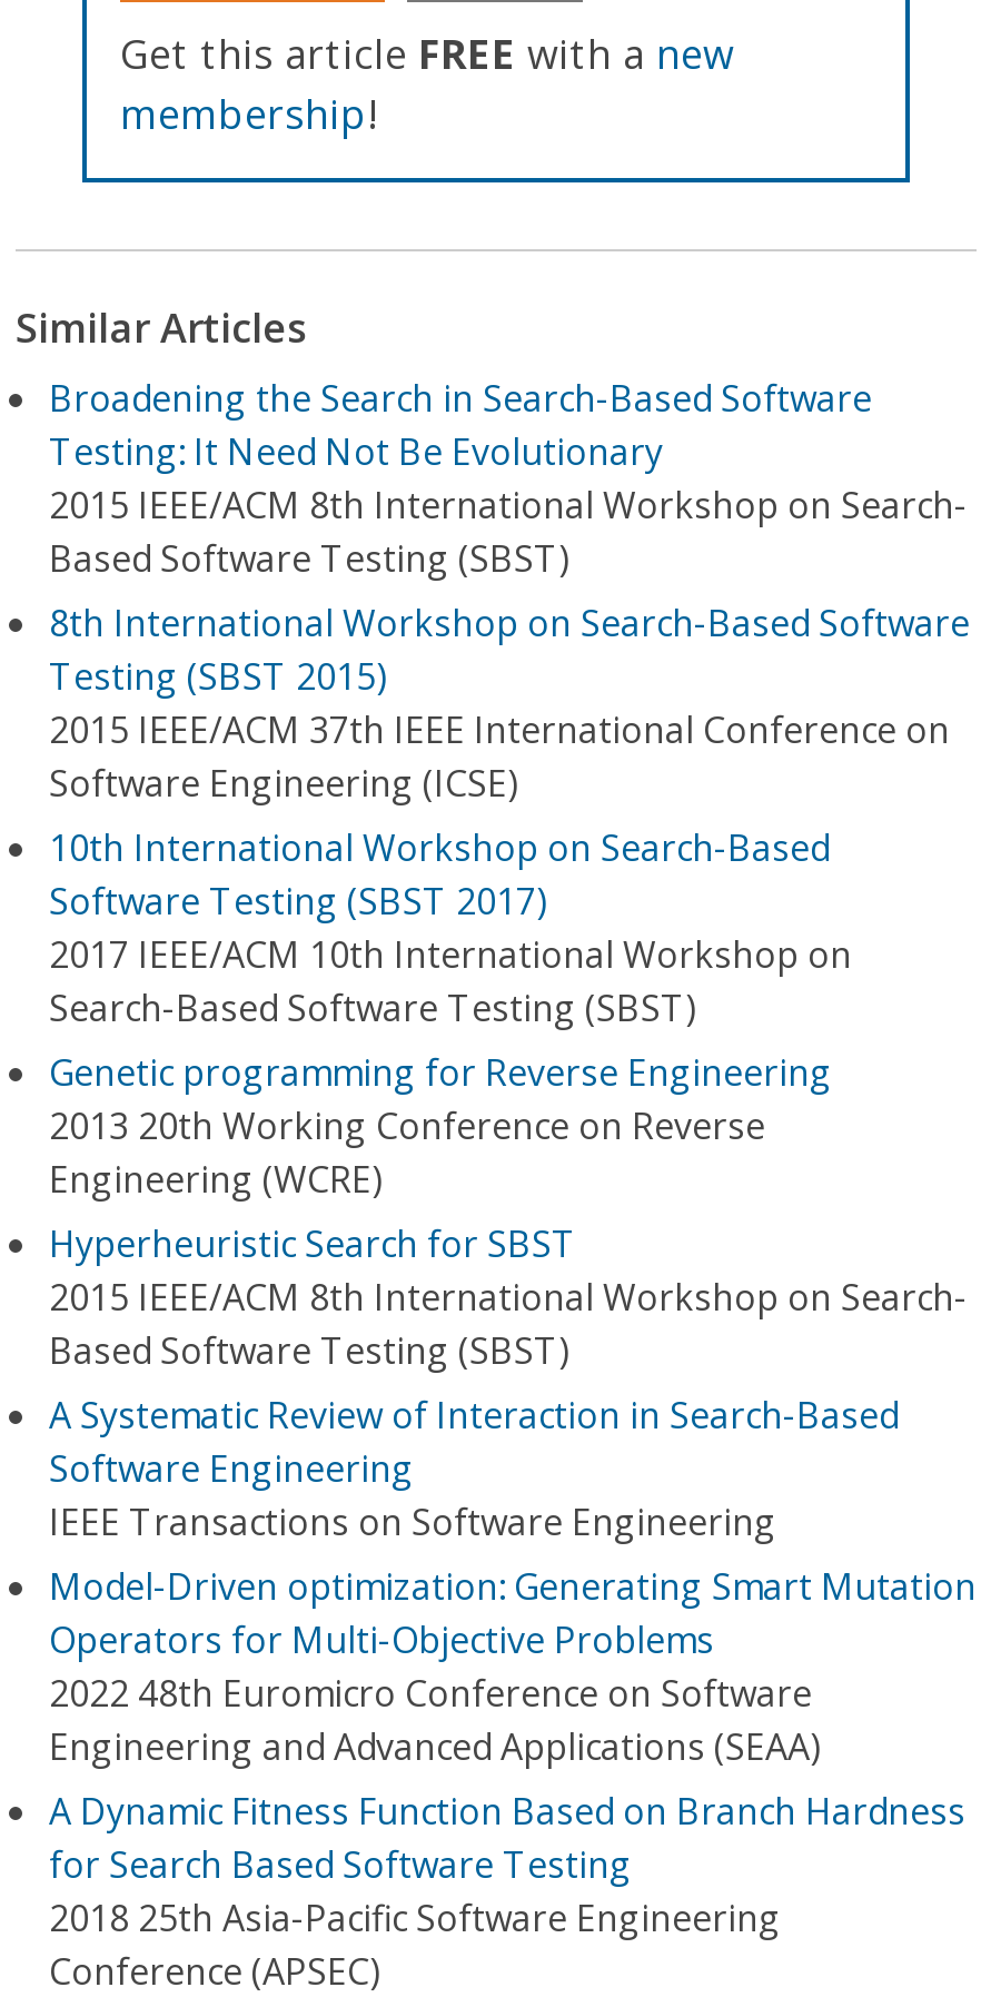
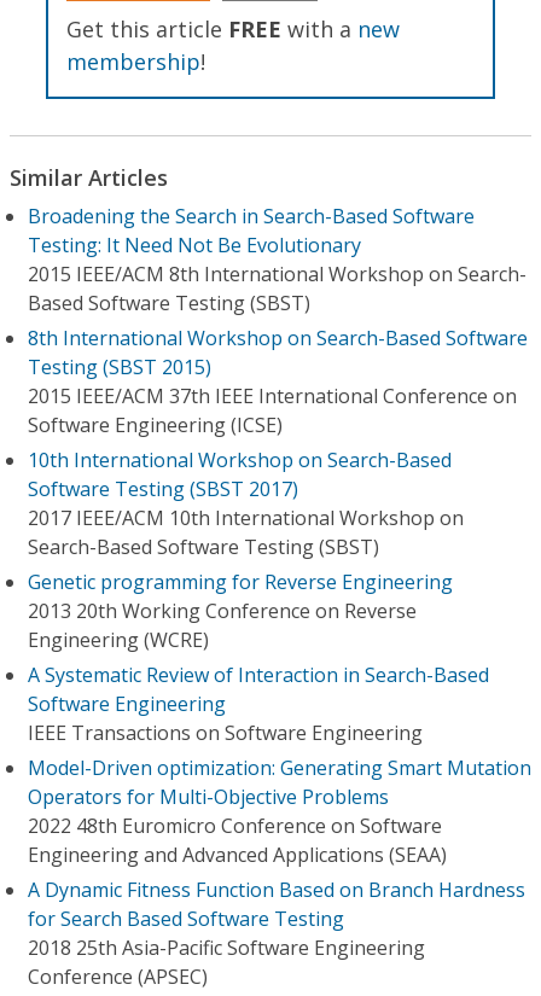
- Hyperheuristic Search for SBST
- 2015 IEEE/ACM 8th International Workshop on Search-
- Based Software Testing (SBST)
